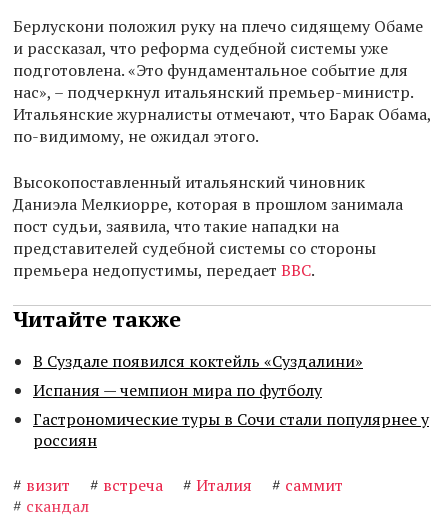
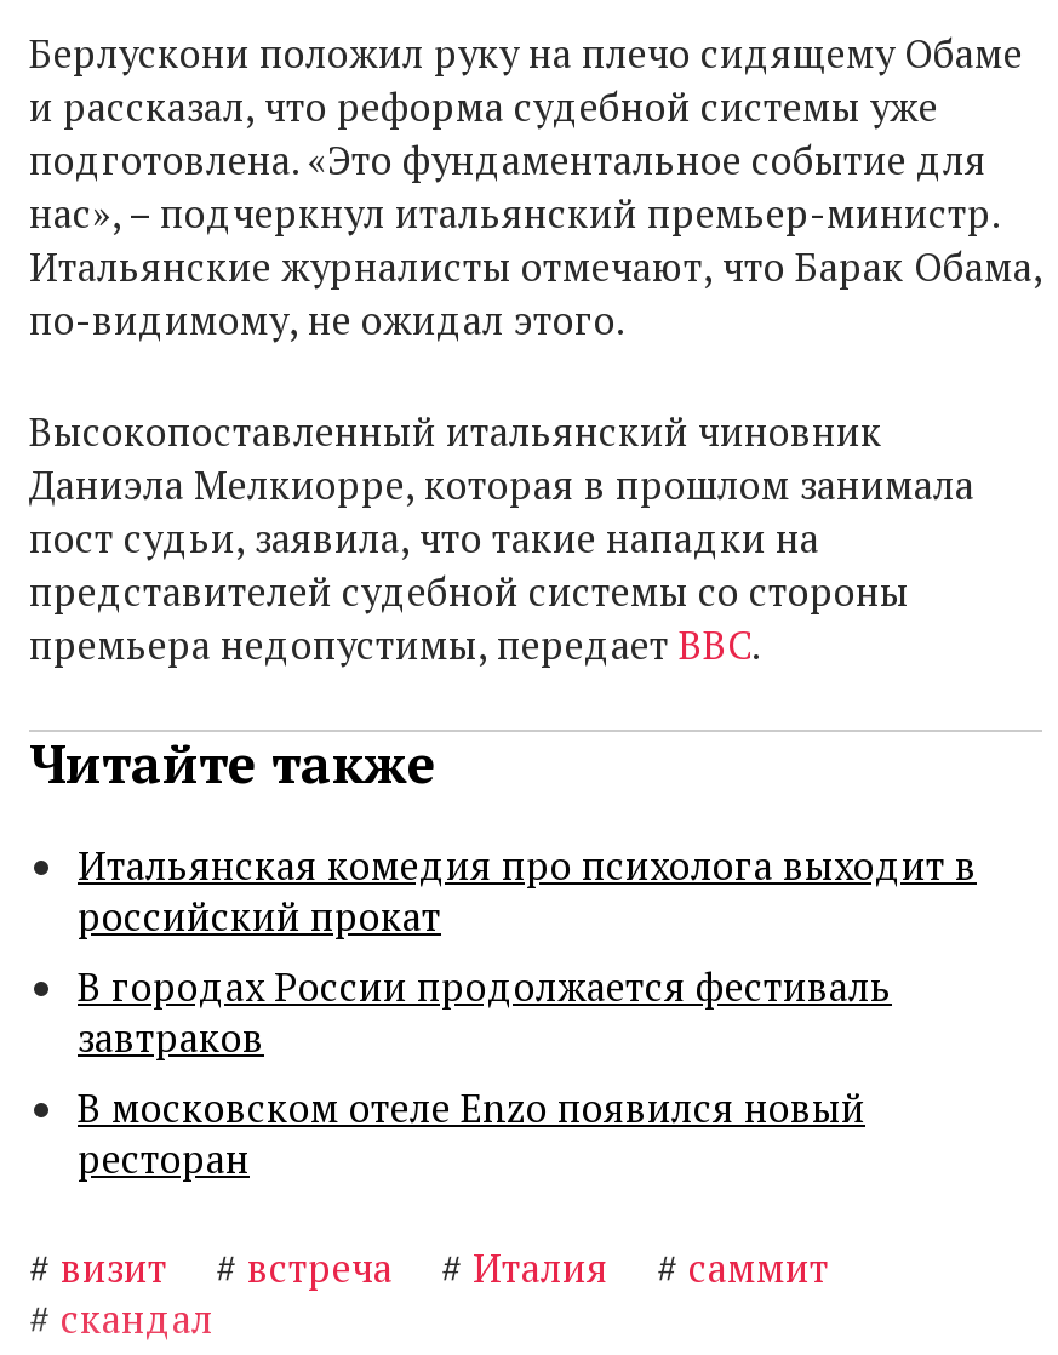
- В Суздале появился коктейль «Суздалини»
- Испания — чемпион мира по футболу
- Гастрономические туры в Сочи стали популярнее у
- россиян
+ Итальянская комедия про психолога выходит в
+ российский прокат
+ В городах России продолжается фестиваль
+ завтраков
+ В московском отеле Enzo появился новый
+ ресторан
